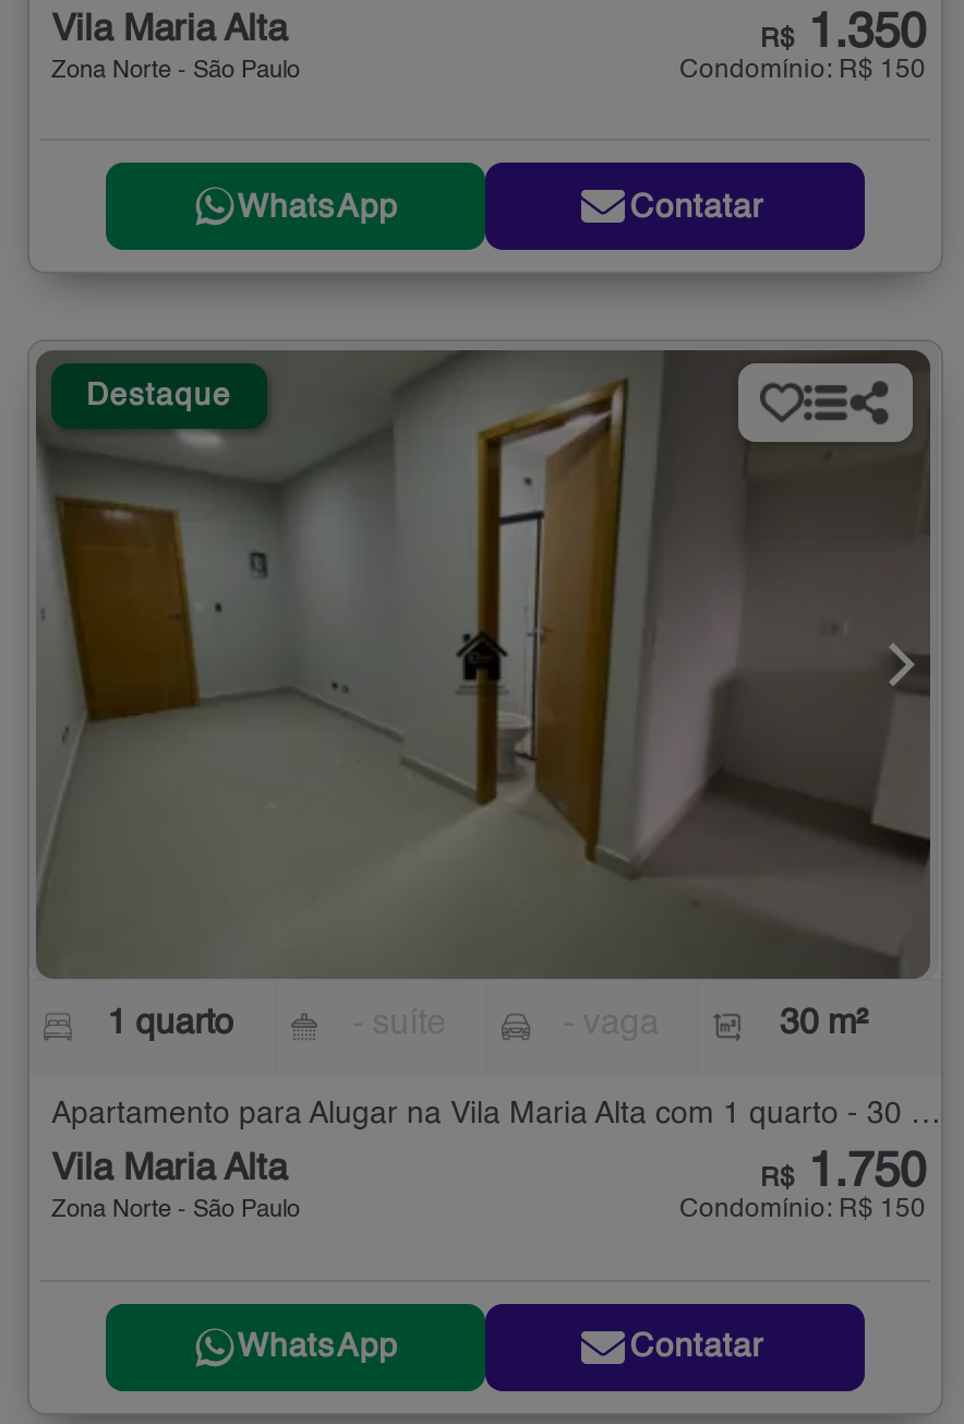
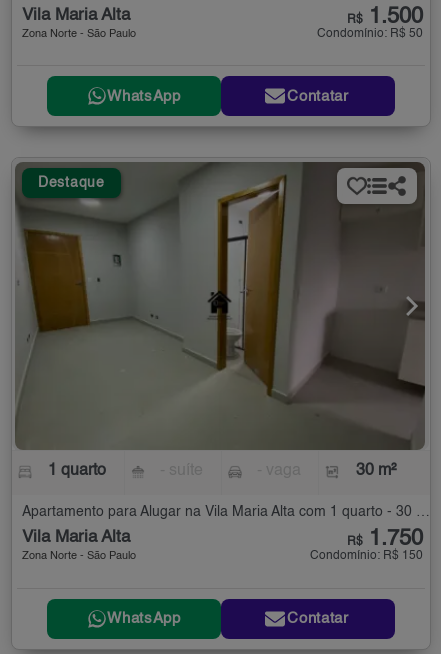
- R$1.350
- Condomínio: R$ 150
+ R$1.500
+ Condomínio: R$ 50
